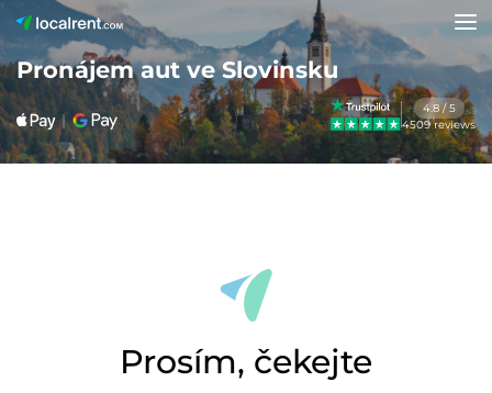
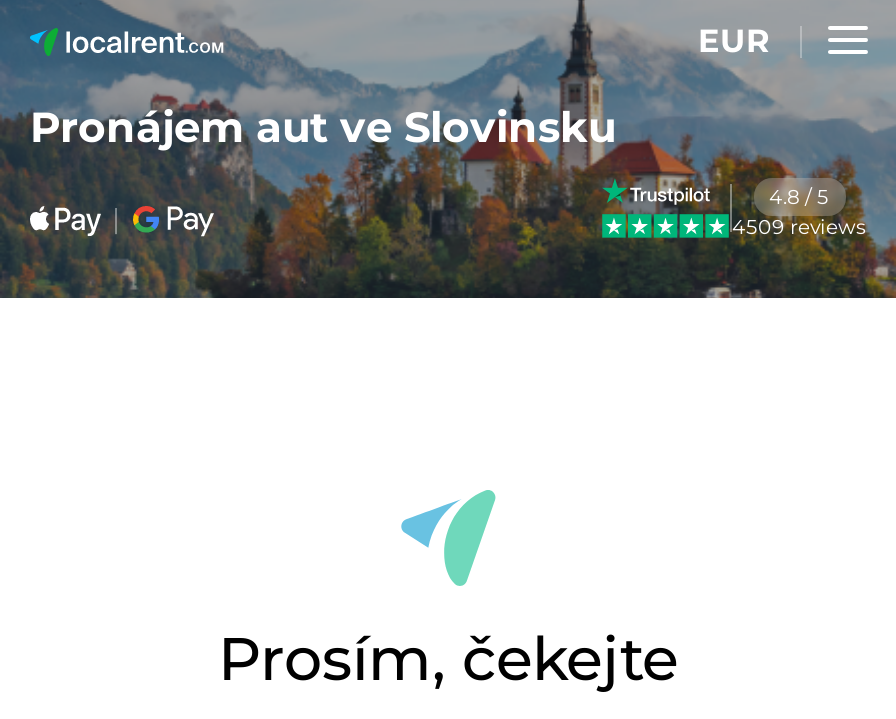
+ EUR
